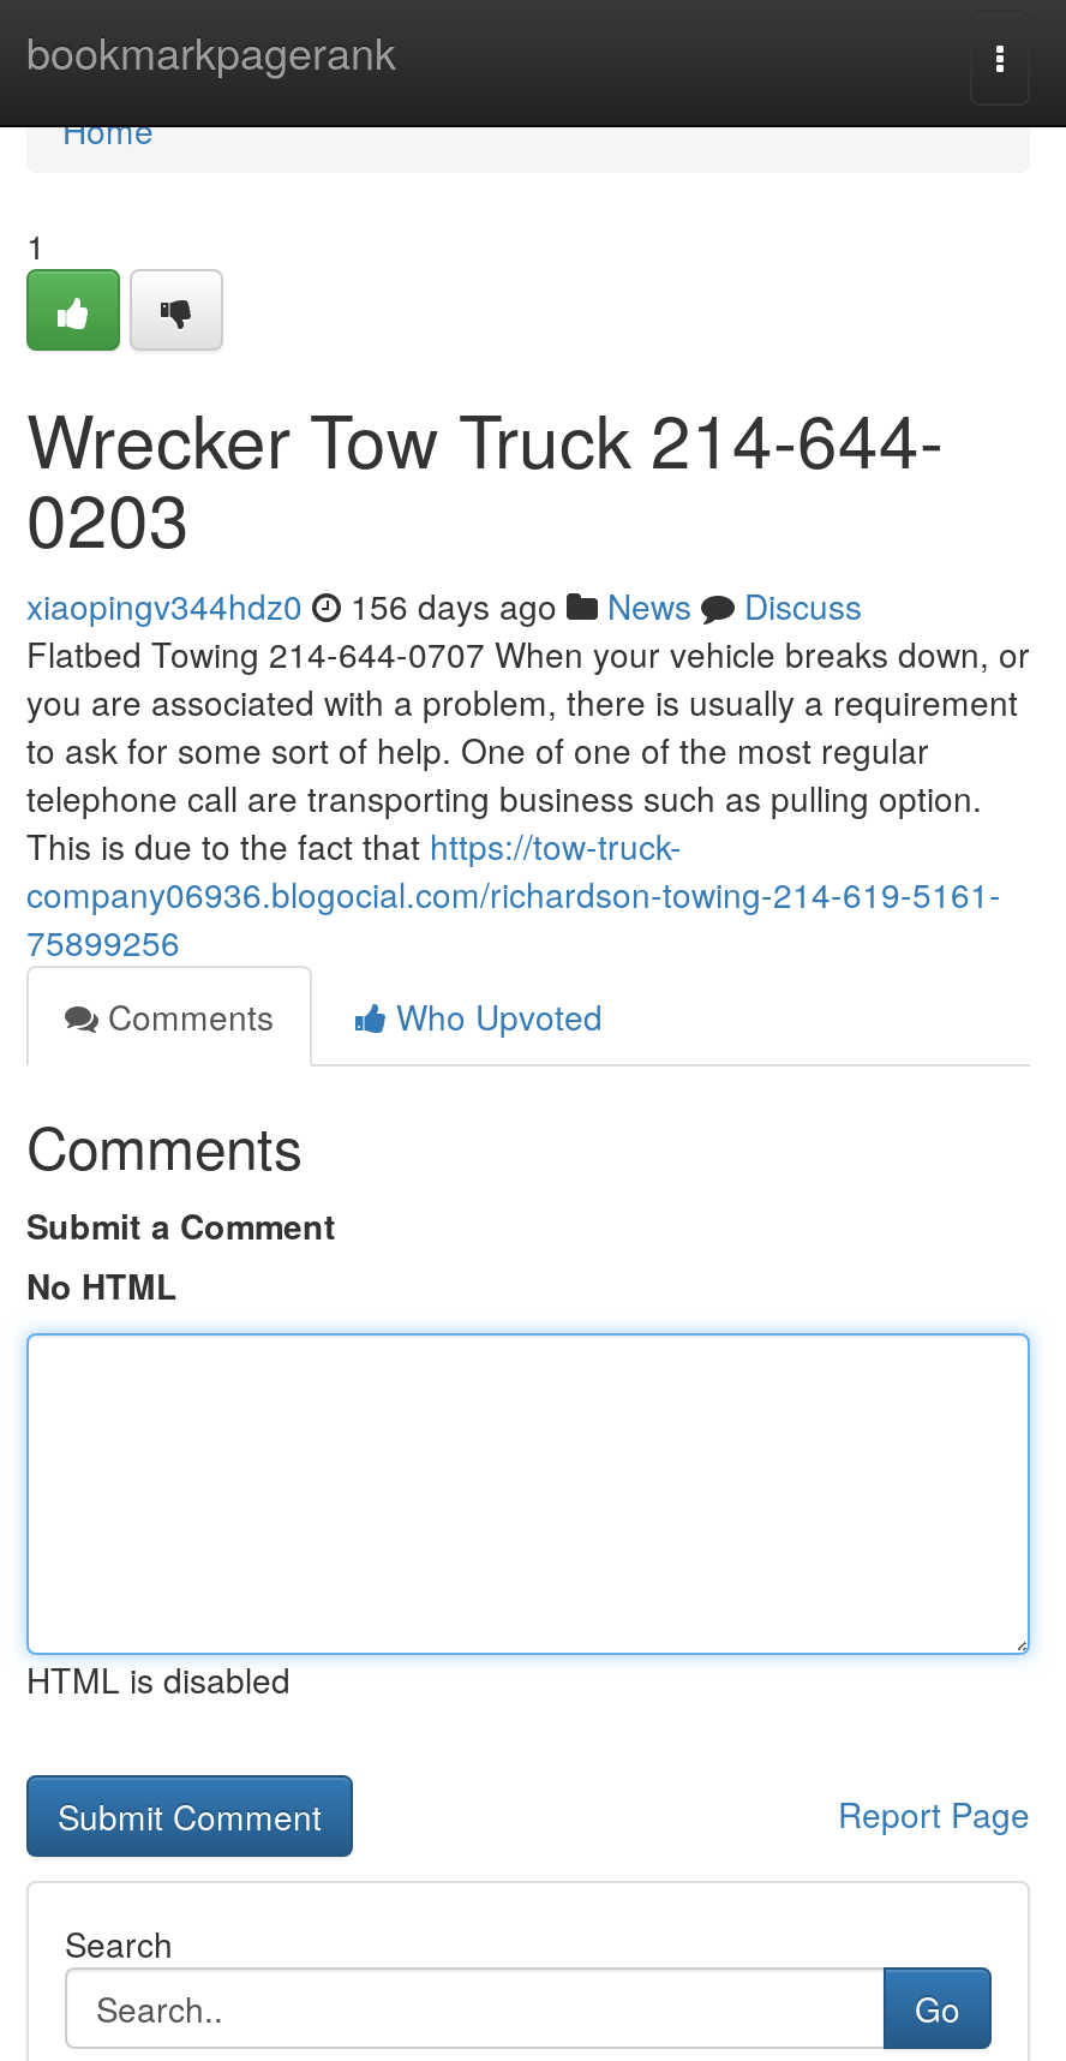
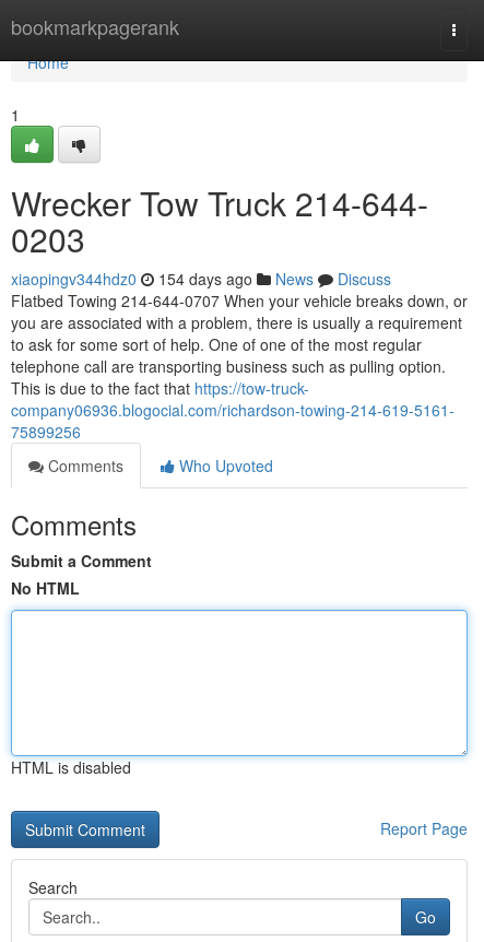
- xiaopingv344hdz0 156 days ago News Discuss
+ xiaopingv344hdz0 154 days ago News Discuss
